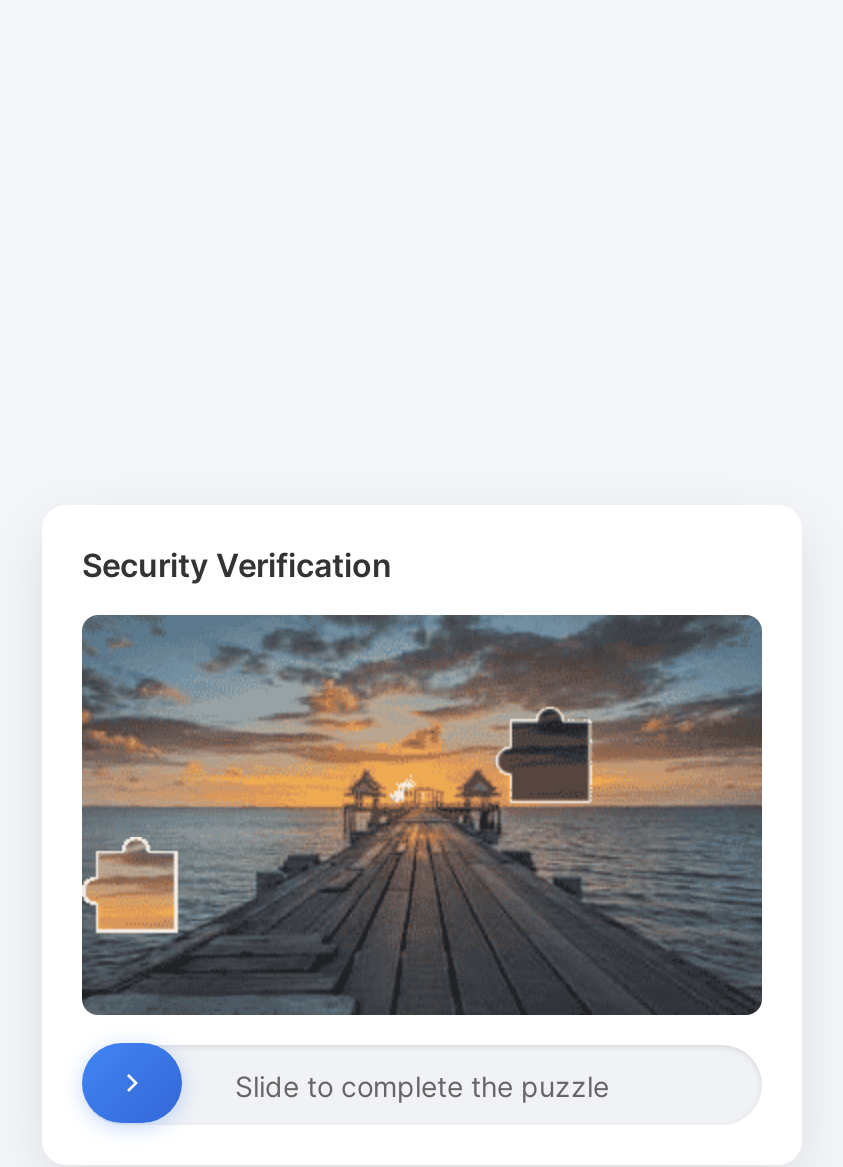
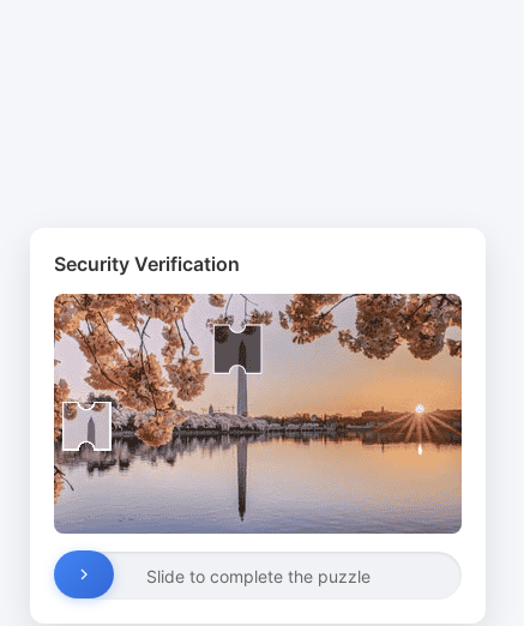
- [image]
+ [image]
